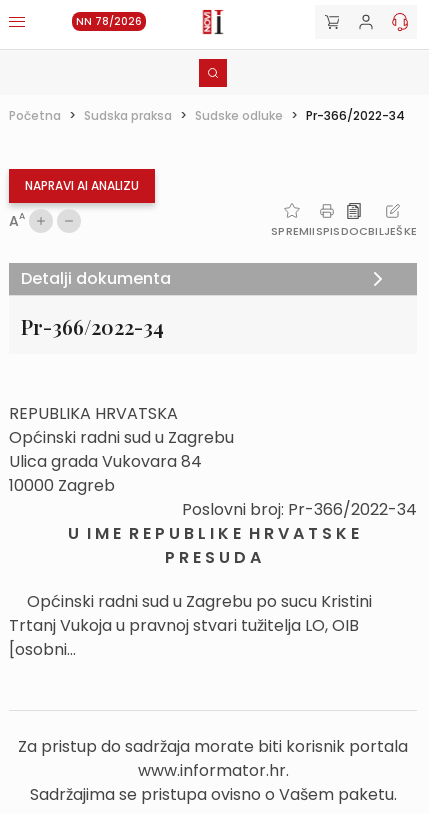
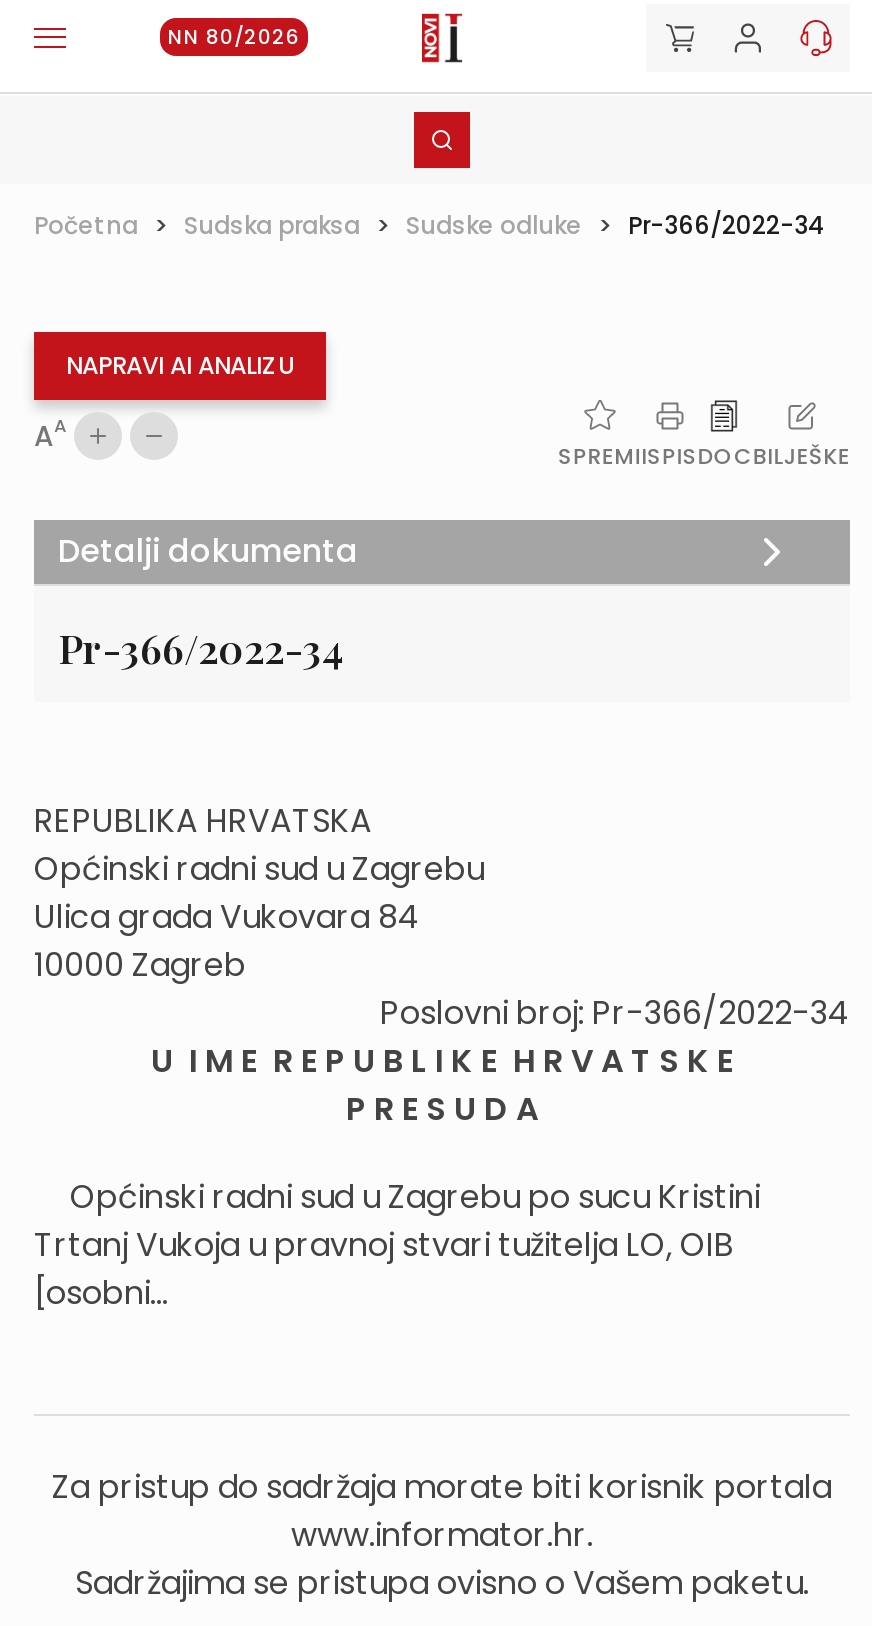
- NN 78/2026
+ NN 80/2026
